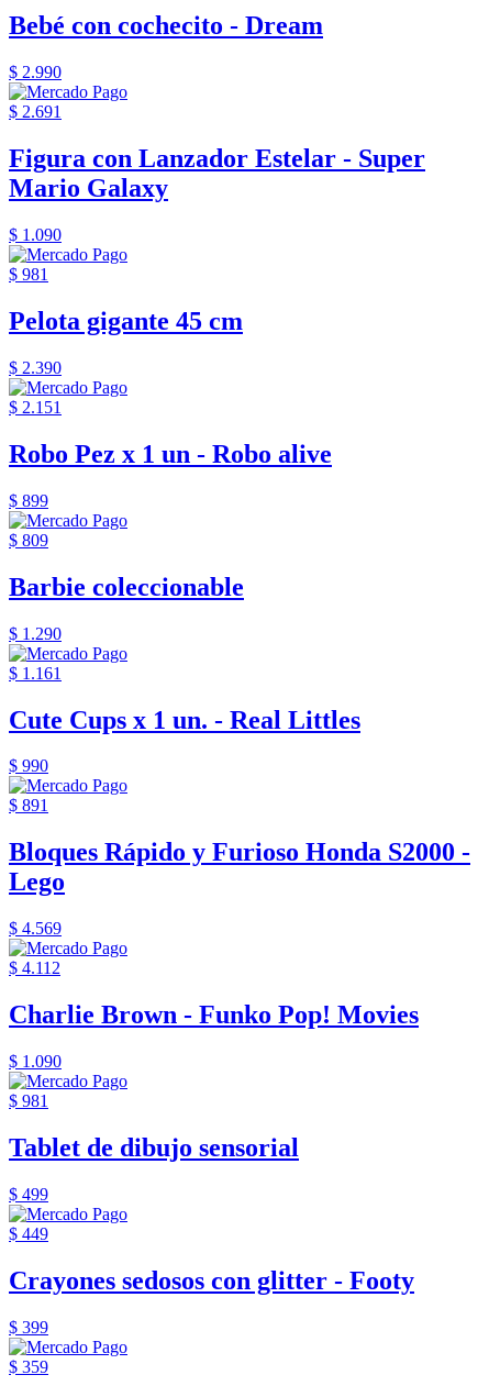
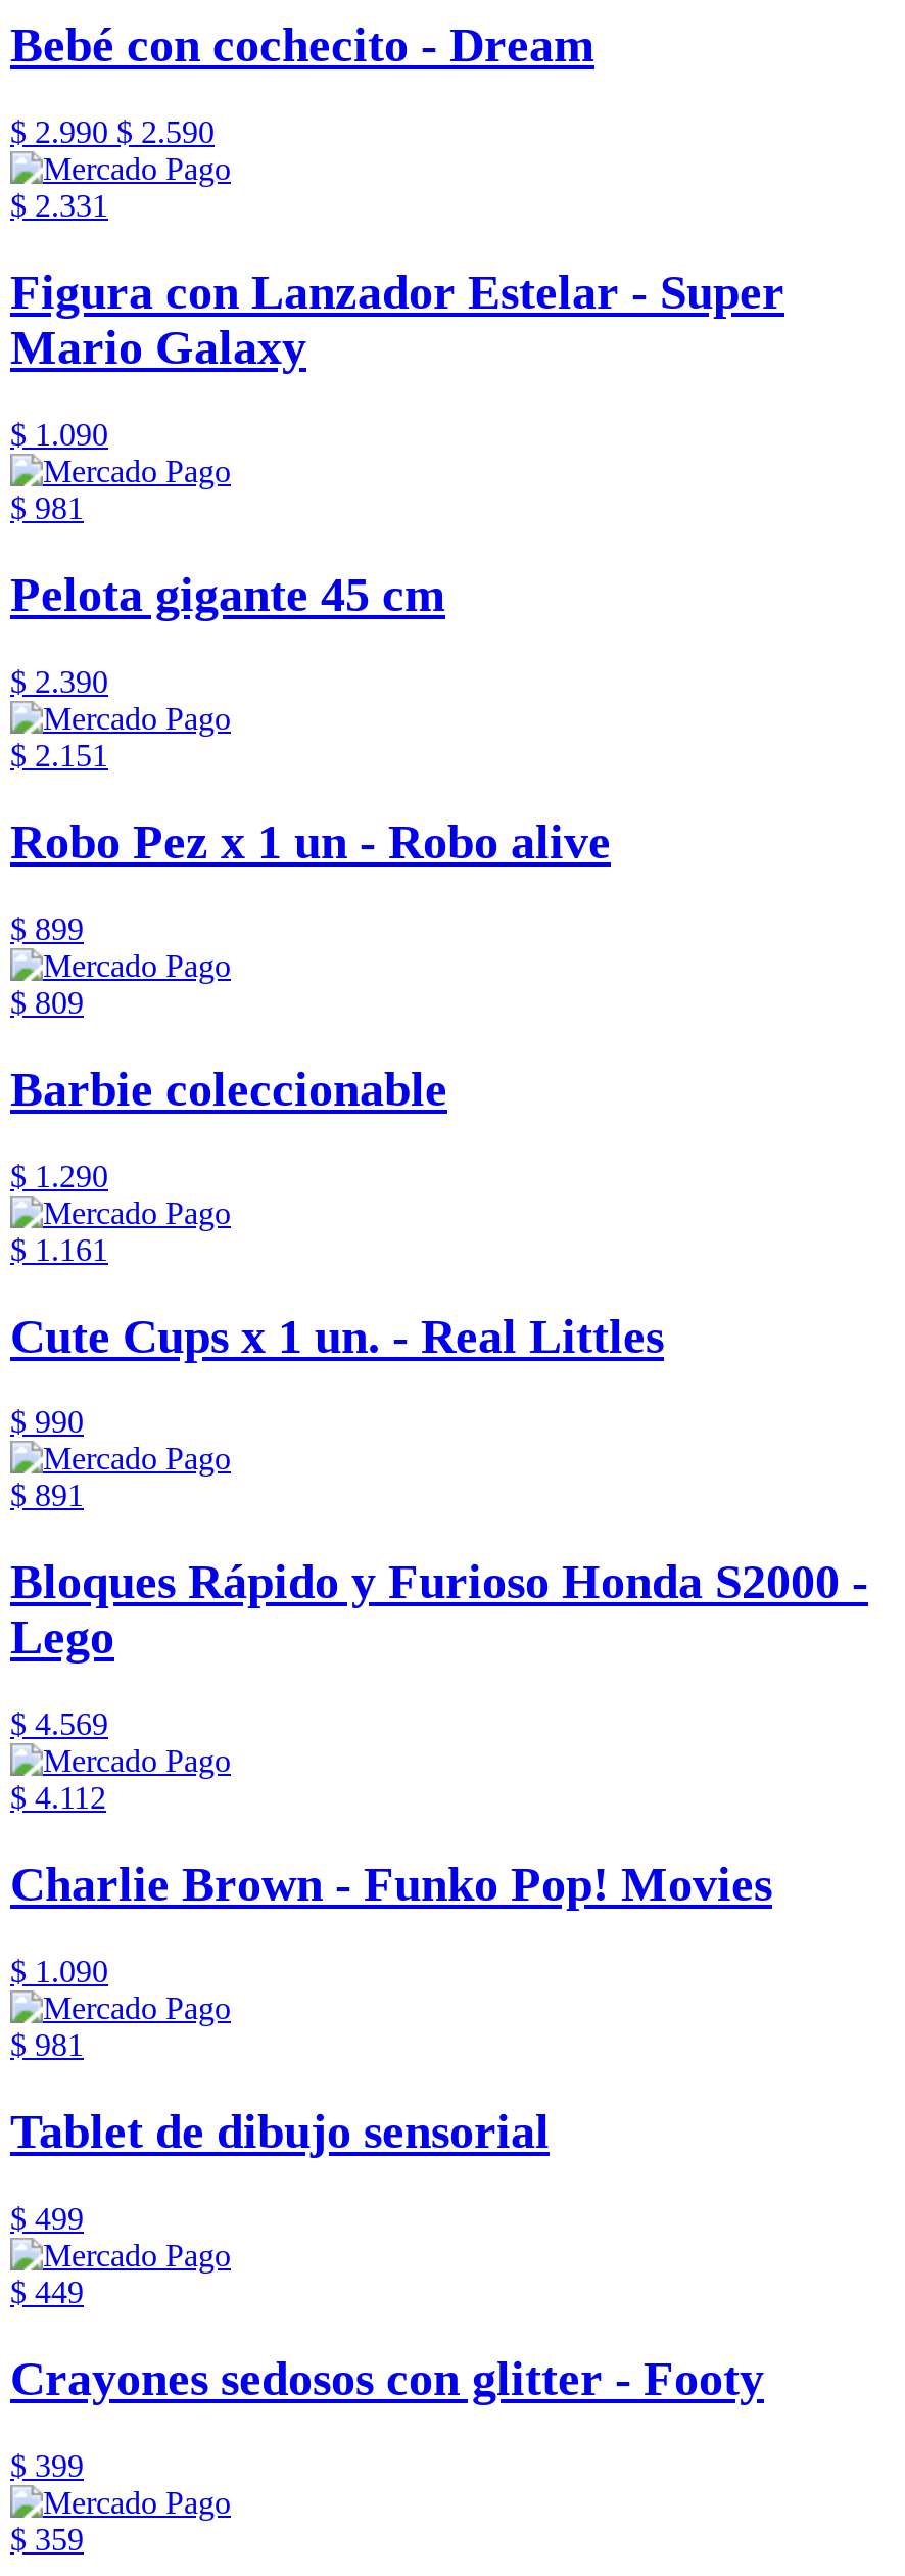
- $ 2.990
+ $ 2.990 $ 2.590

- $ 2.691
+ $ 2.331
